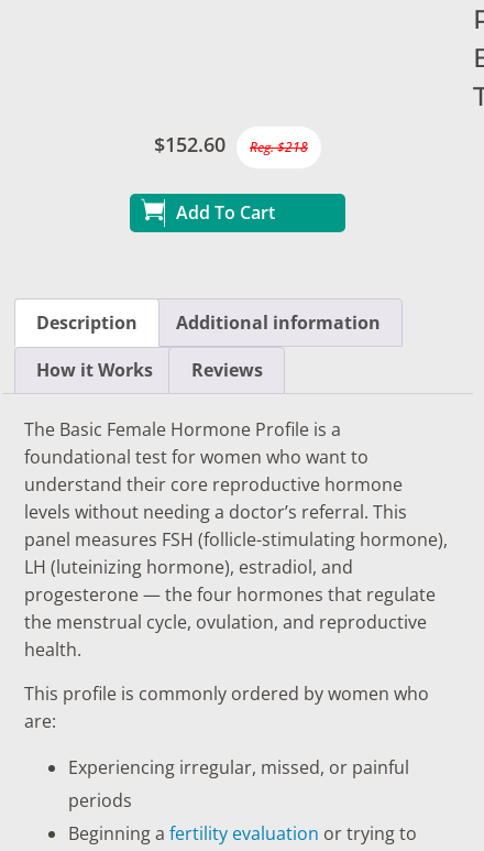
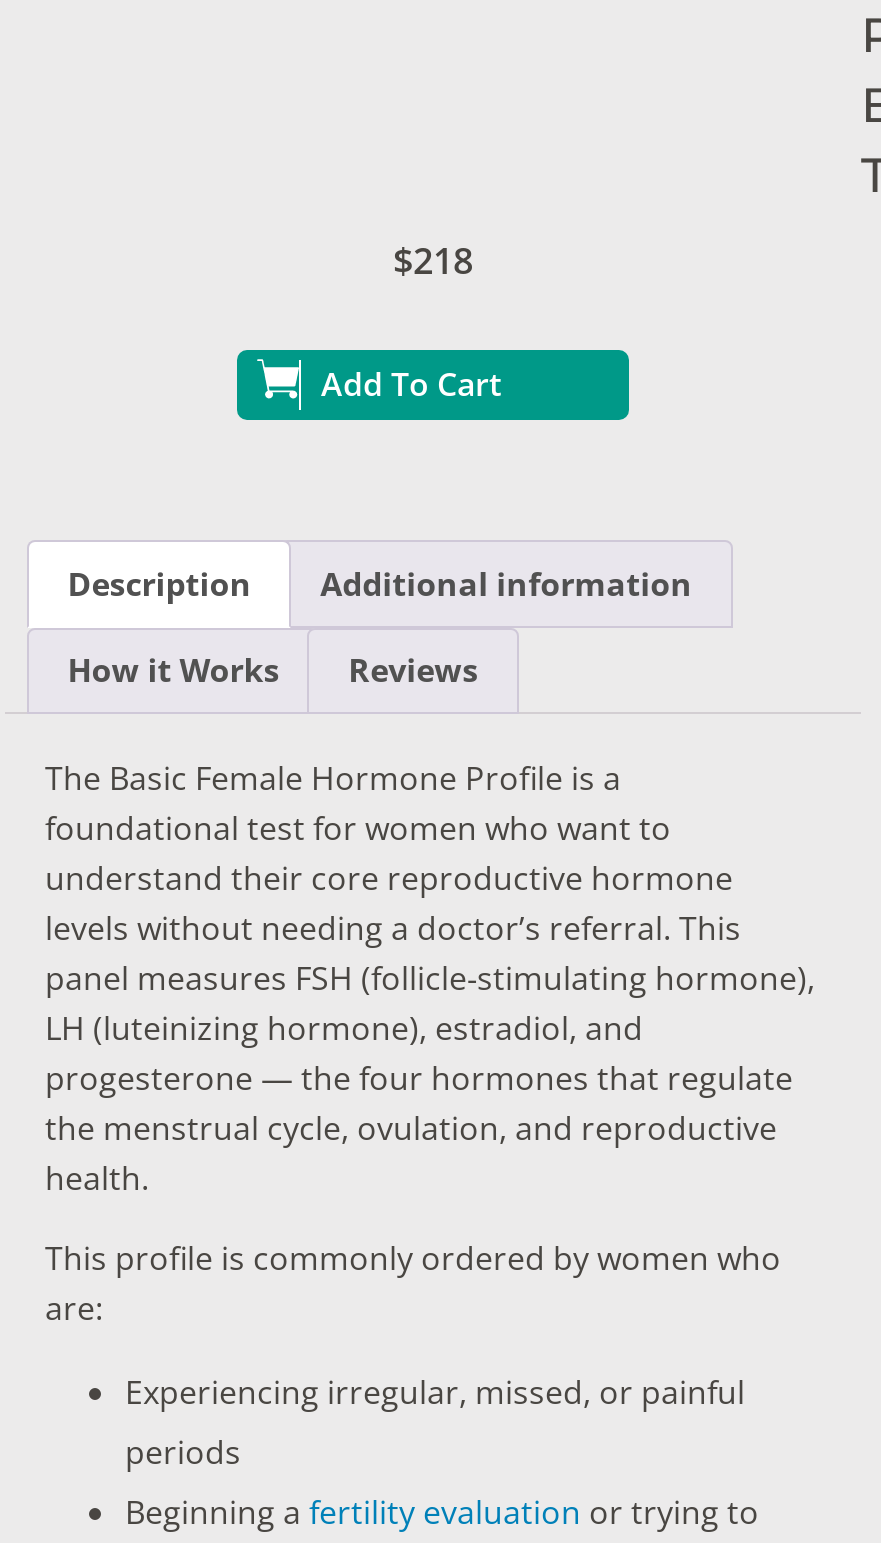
- $152.60
- Reg. $218
+ $218
